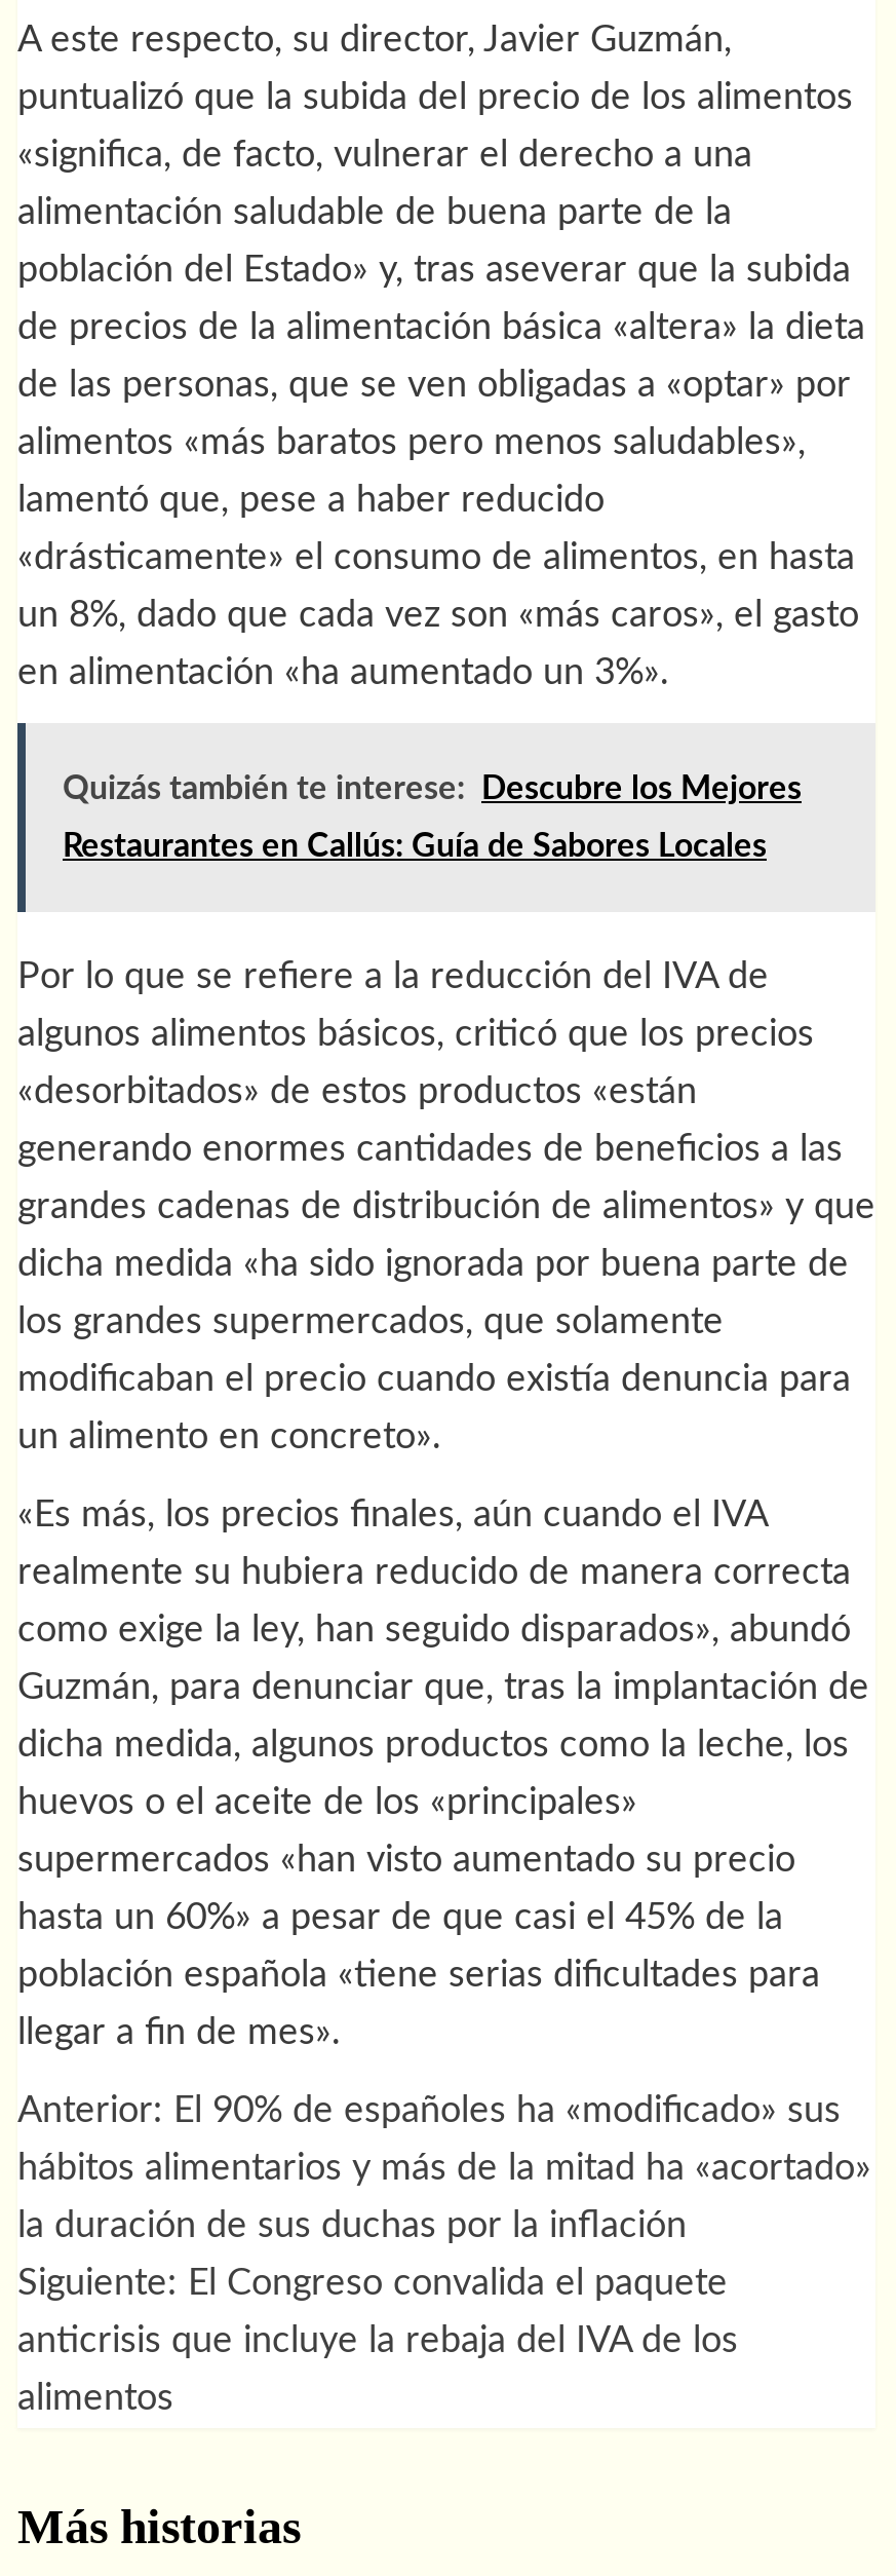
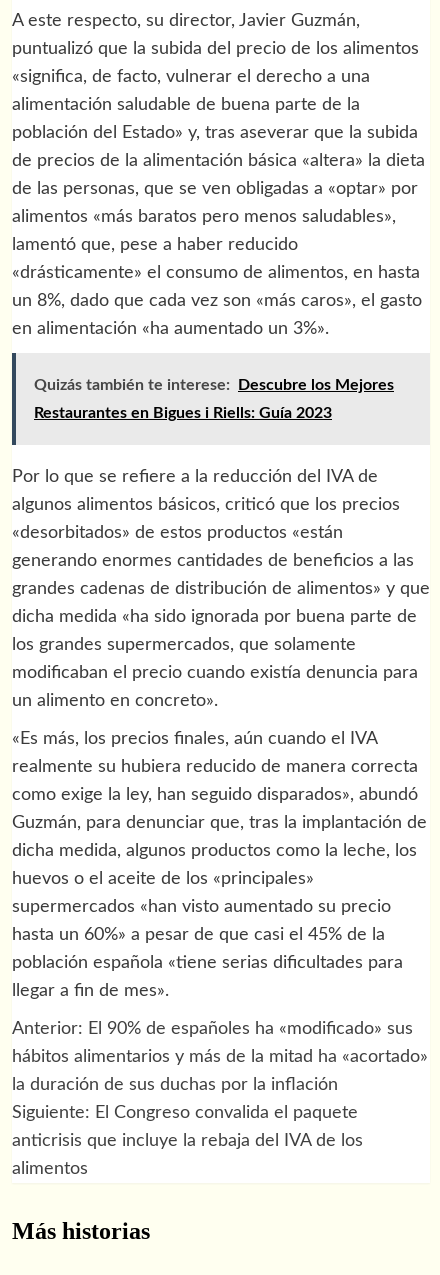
- Restaurantes en Callús: Guía de Sabores Locales
+ Restaurantes en Bigues i Riells: Guía 2023
